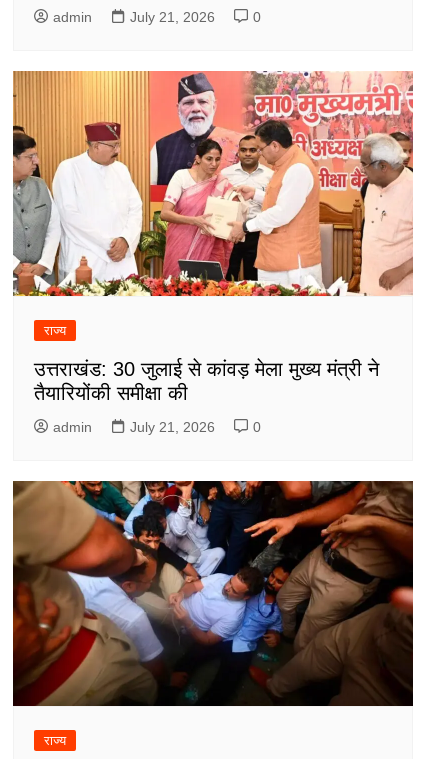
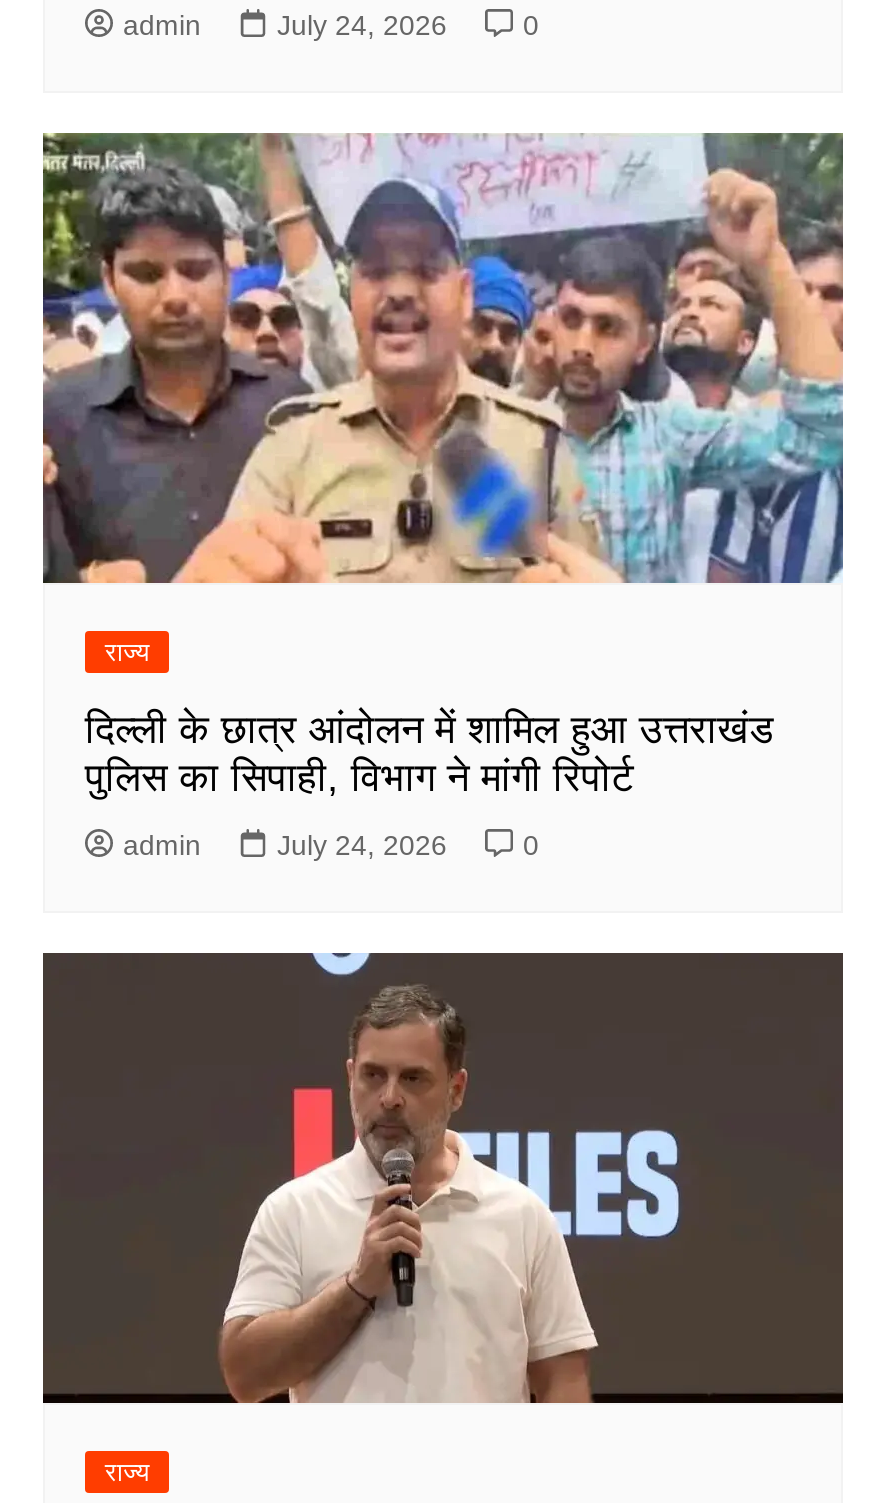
- July 21, 2026
+ July 24, 2026

- [image]
+ [image]

- उत्तराखंड: 30 जुलाई से कांवड़ मेला मुख्य मंत्री ने
- तैयारियों‌की समीक्षा की
+ दिल्ली के छात्र आंदोलन में शामिल हुआ उत्तराखंड
+ पुलिस का सिपाही, विभाग ने मांगी रिपोर्ट

- July 21, 2026
+ July 24, 2026

- [image]
+ [image]
